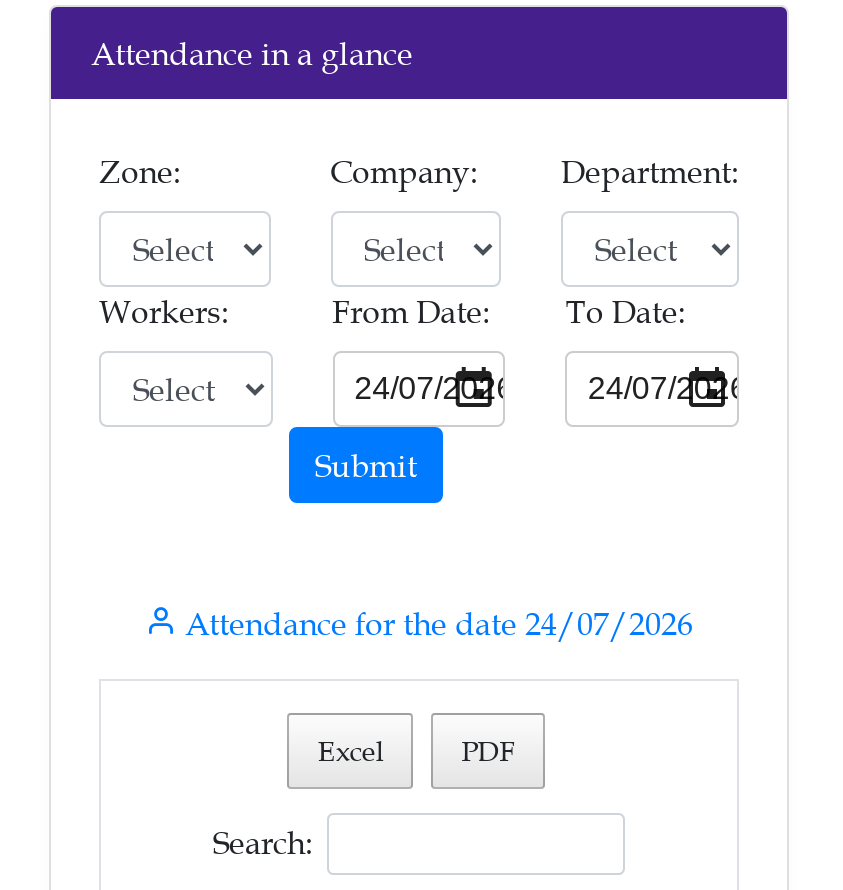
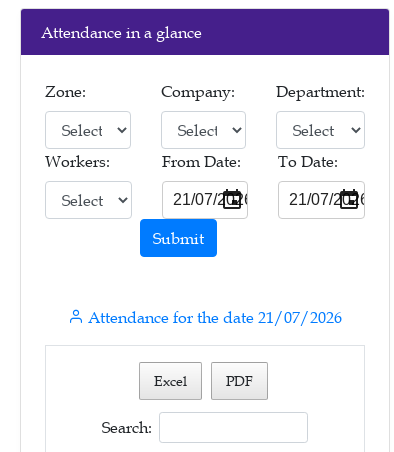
- Attendance for the date 24/07/2026
+ Attendance for the date 21/07/2026
